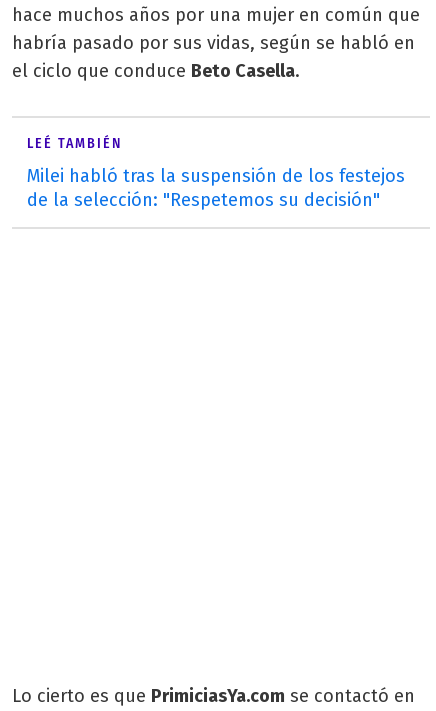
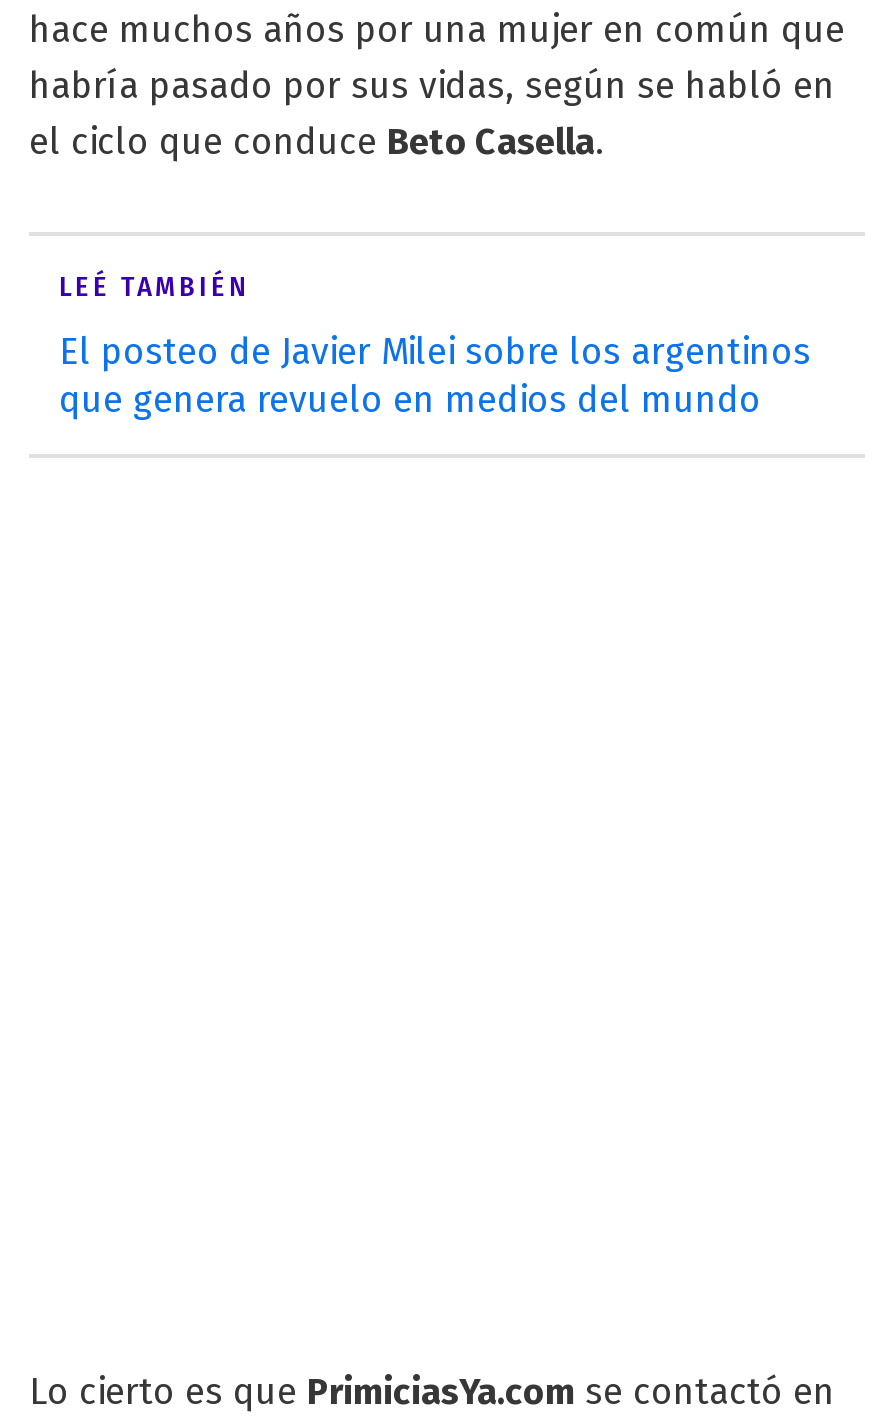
- Milei habló tras la suspensión de los festejos
- de la selección: "Respetemos su decisión"
+ El posteo de Javier Milei sobre los argentinos
+ que genera revuelo en medios del mundo
